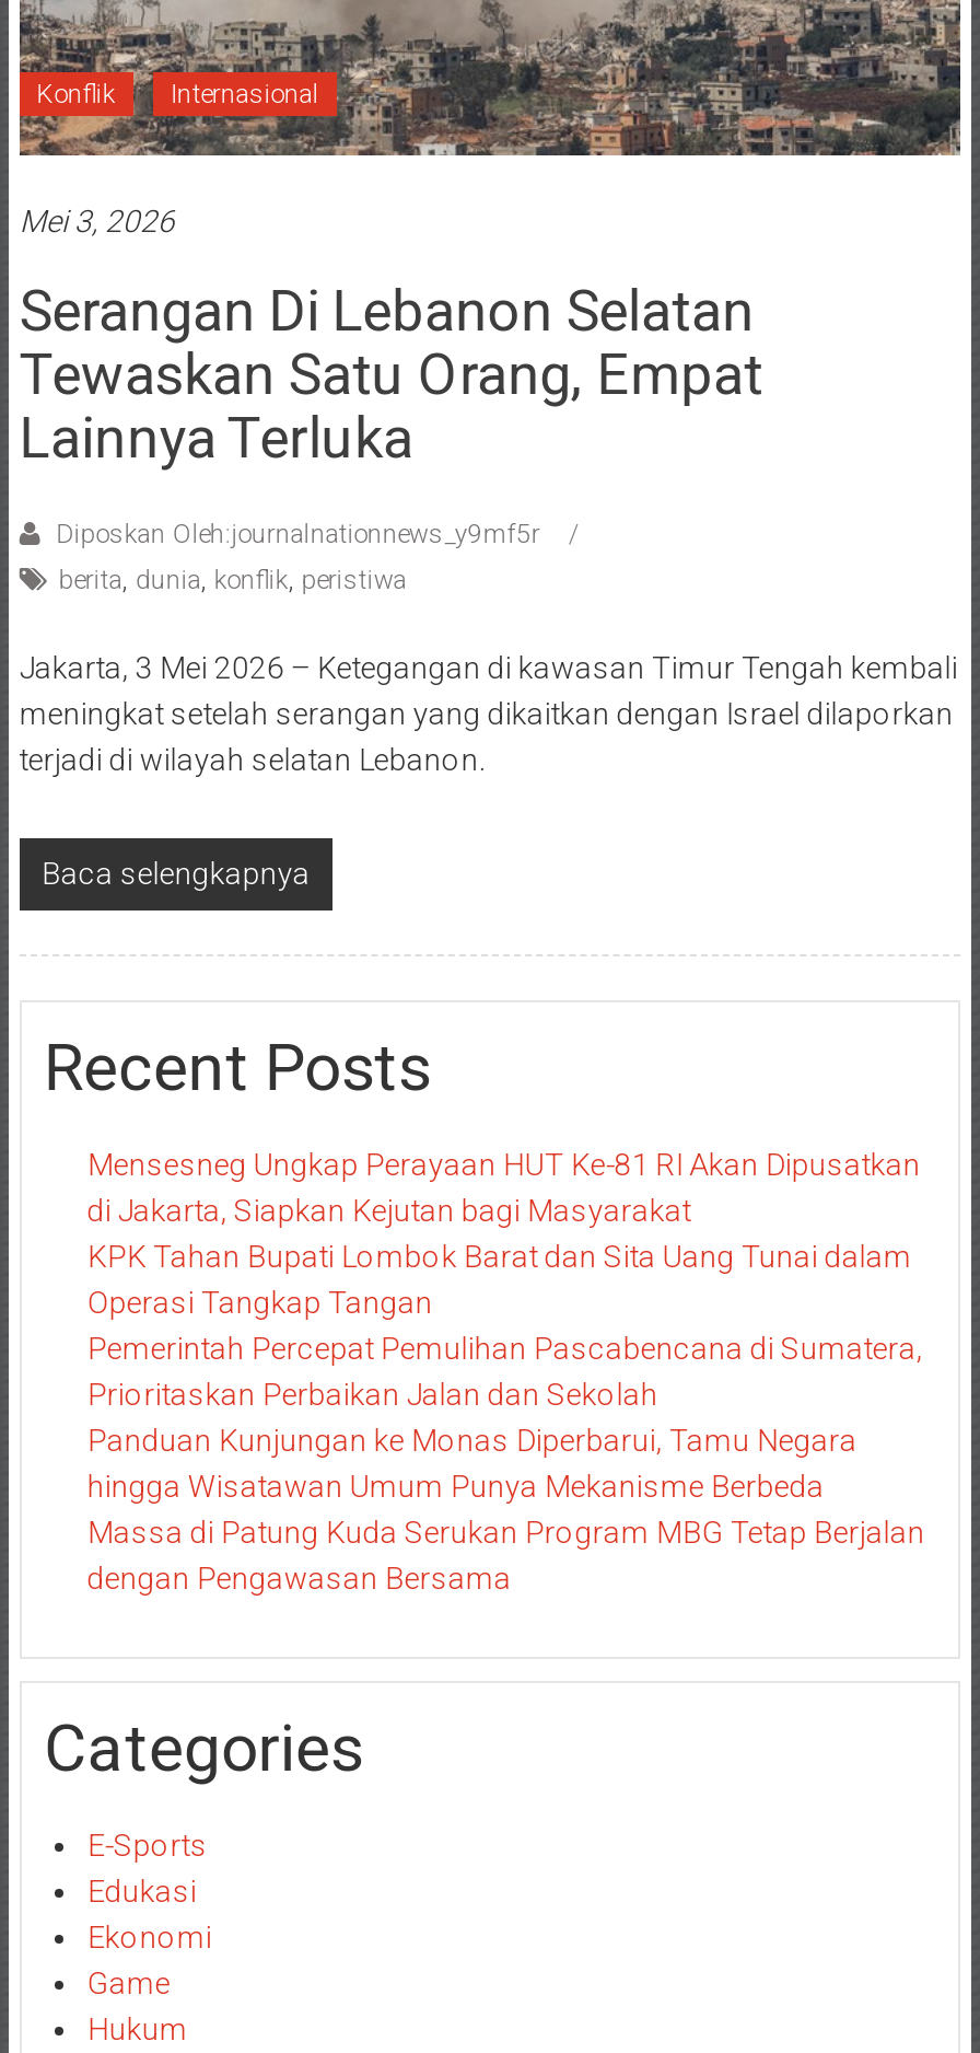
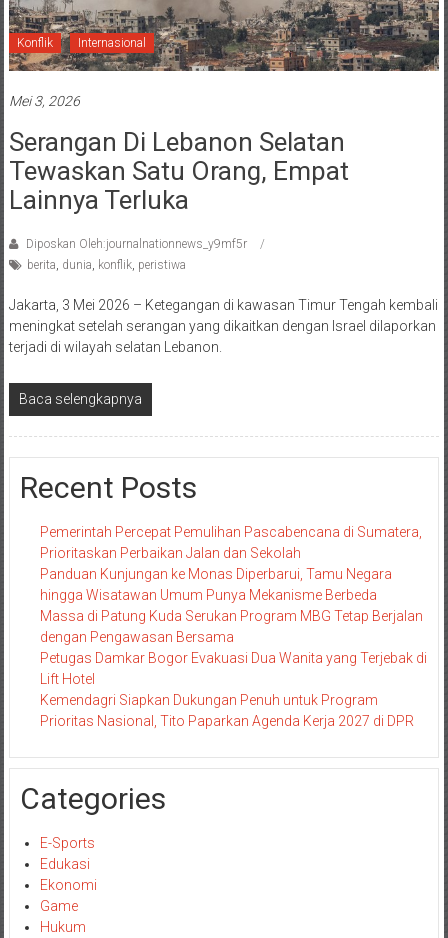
- Mensesneg Ungkap Perayaan HUT Ke-81 RI Akan Dipusatkan
- di Jakarta, Siapkan Kejutan bagi Masyarakat
- KPK Tahan Bupati Lombok Barat dan Sita Uang Tunai dalam
- Operasi Tangkap Tangan

moved up: Pemerintah Percepat Pemulihan Pascabencana di Sumatera, | Prioritaskan Perbaikan Jalan dan Sekolah | Panduan Kunjungan ke Monas Diperbarui, Tamu Negara | hingga Wisatawan Umum Punya Mekanisme Berbeda | Massa di Patung Kuda Serukan Program MBG Tetap Berjalan | dengan Pengawasan Bersama

+ Petugas Damkar Bogor Evakuasi Dua Wanita yang Terjebak di
+ Lift Hotel
+ Kemendagri Siapkan Dukungan Penuh untuk Program
+ Prioritas Nasional, Tito Paparkan Agenda Kerja 2027 di DPR
